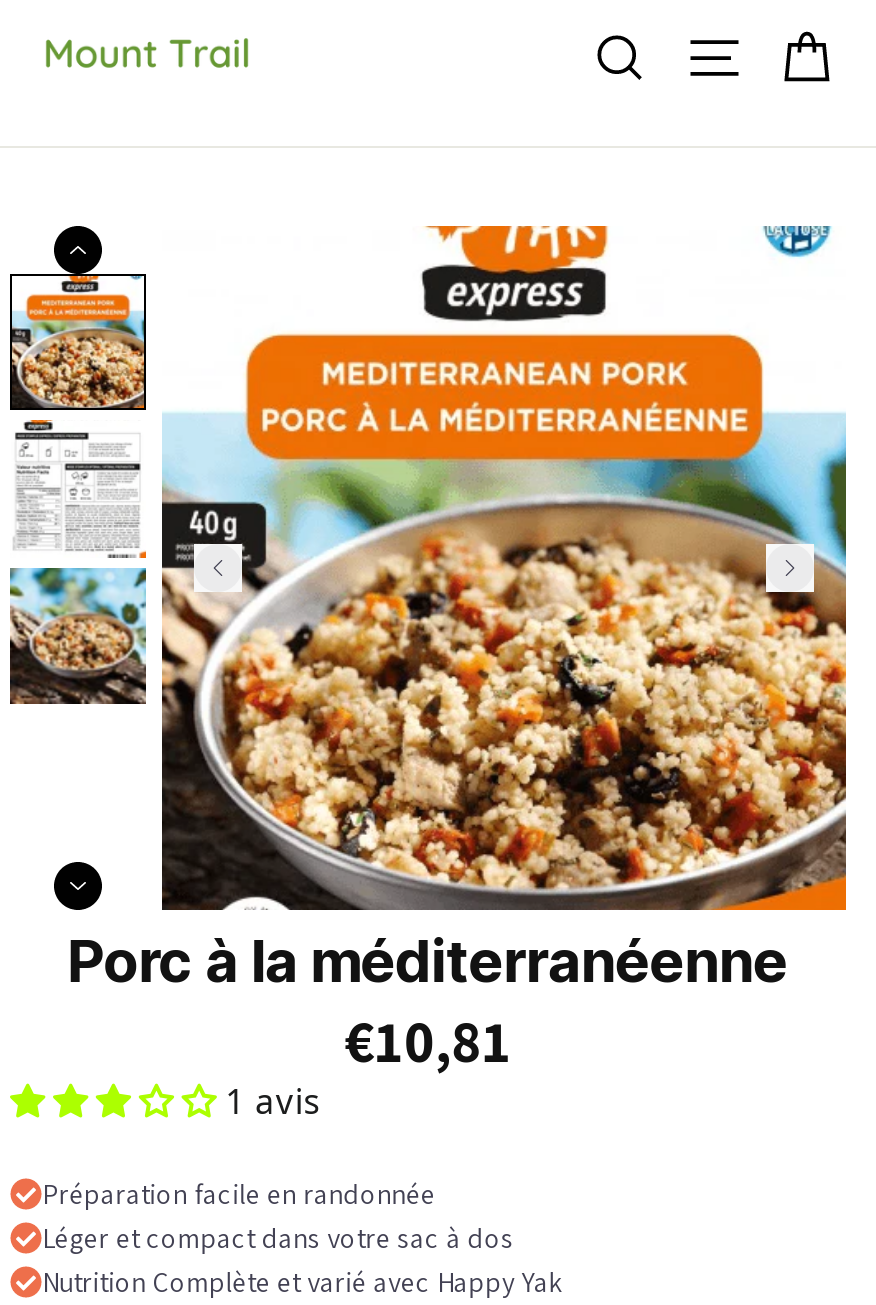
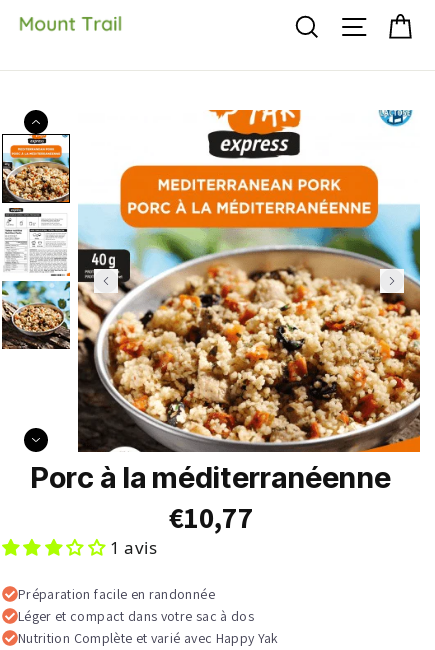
- €10,81
+ €10,77
